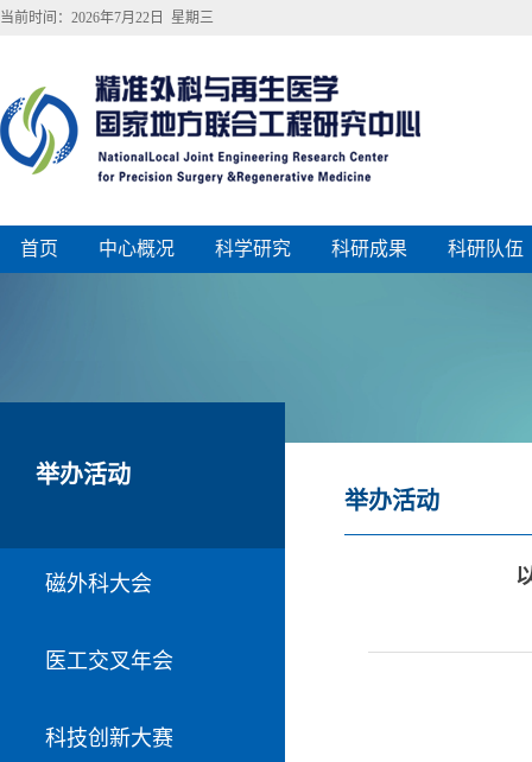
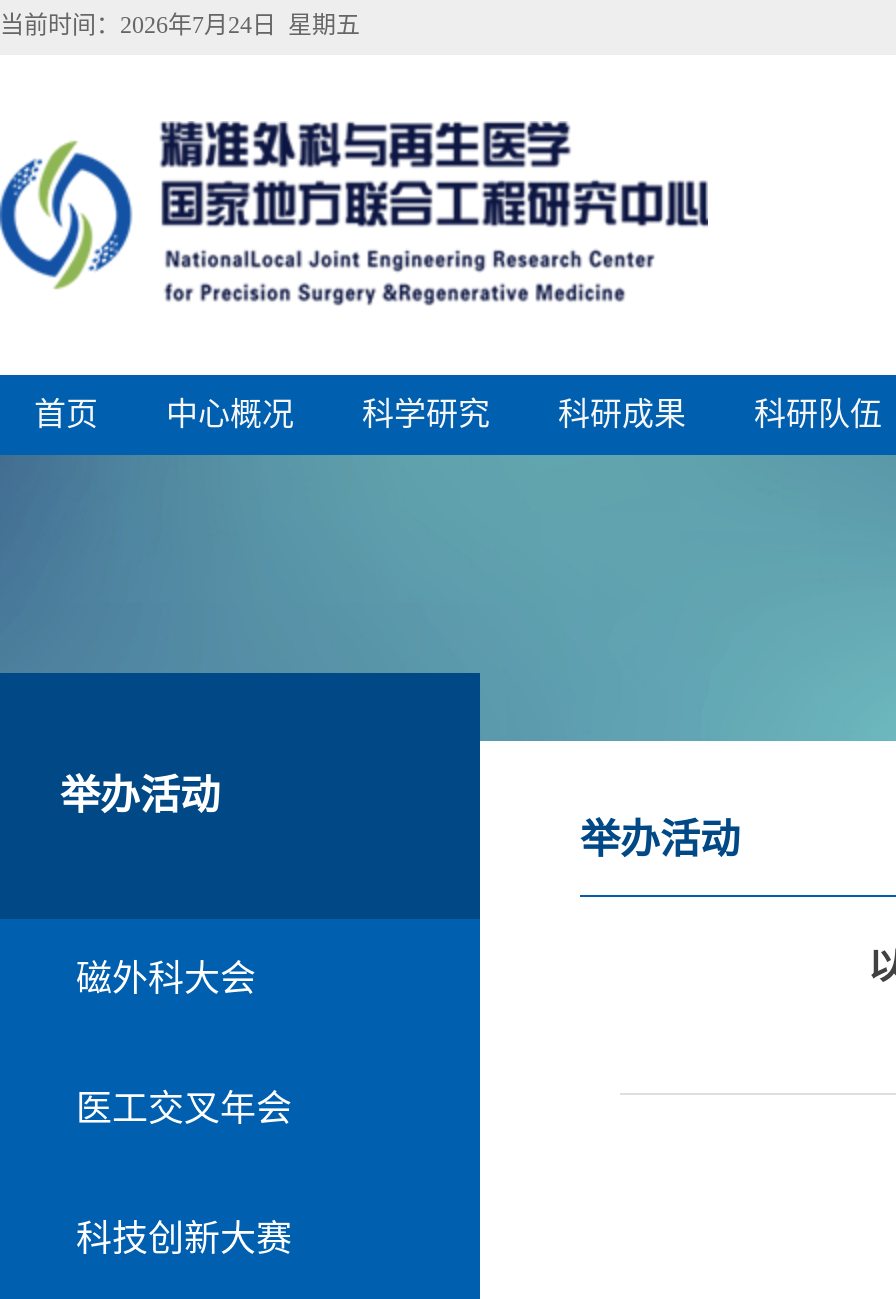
- 当前时间：2026年7月22日 星期三
+ 当前时间：2026年7月24日 星期五
